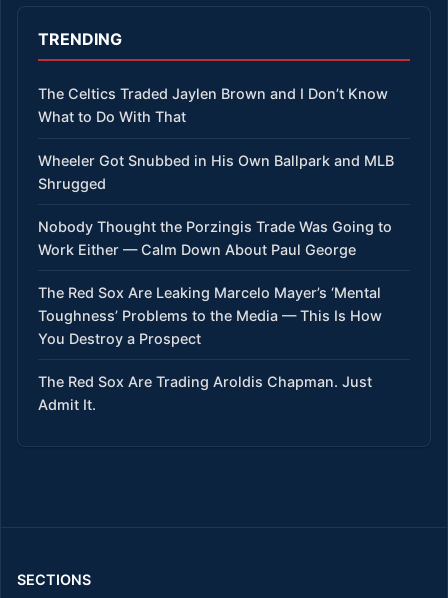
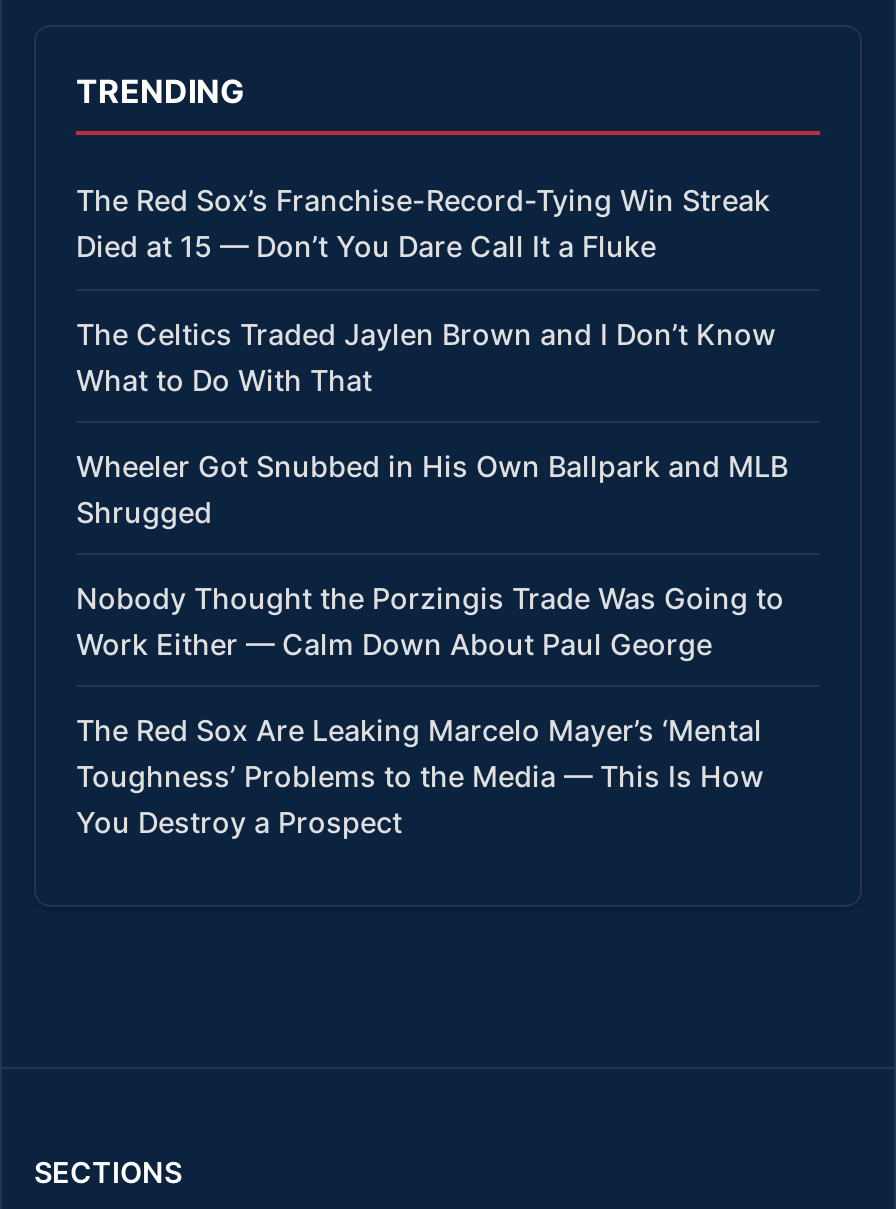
+ The Red Sox’s Franchise-Record-Tying Win Streak
+ Died at 15 — Don’t You Dare Call It a Fluke

moved down: The Celtics Traded Jaylen Brown and I Don’t Know | What to Do With That | Wheeler Got Snubbed in His Own Ballpark and MLB | ... | Toughness’ Problems to the Media — This Is How | You Destroy a Prospect

- The Red Sox Are Trading Aroldis Chapman. Just
- Admit It.
